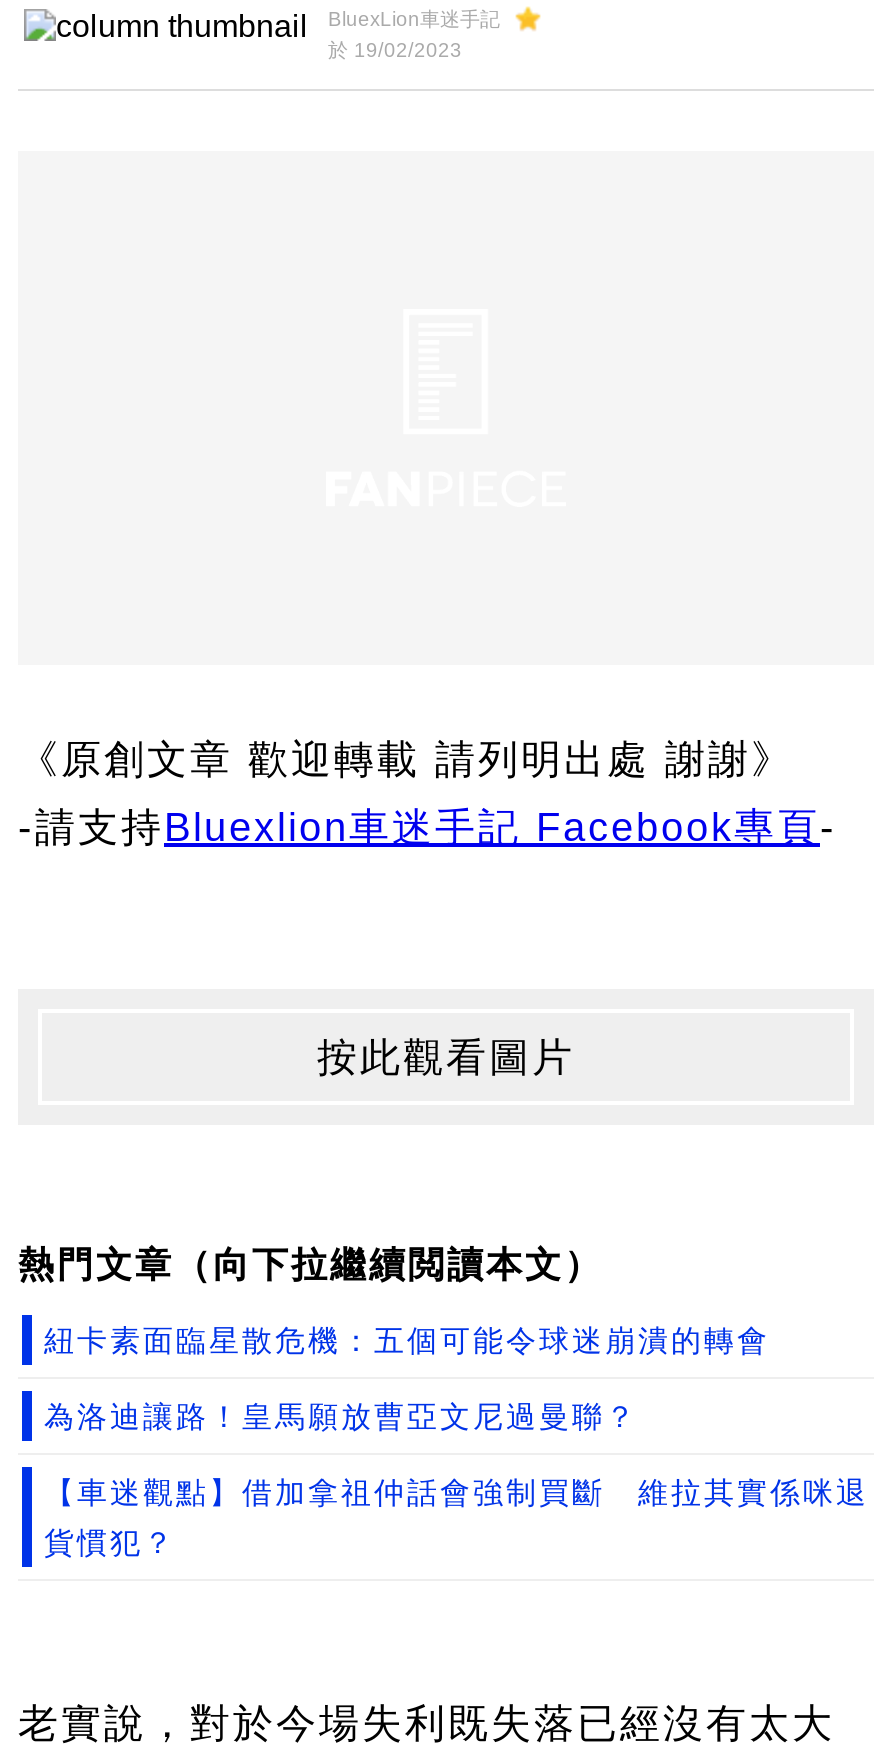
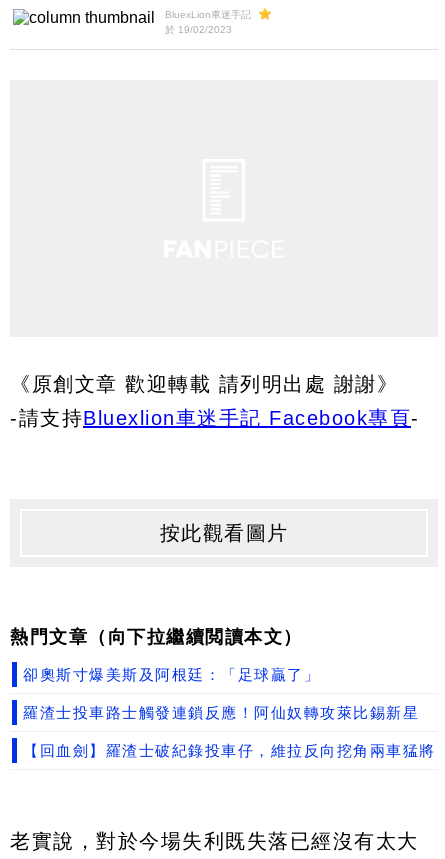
- 紐卡素面臨星散危機：五個可能令球迷崩潰的轉會
- 為洛迪讓路！皇馬願放曹亞文尼過曼聯？
- 【車迷觀點】借加拿祖仲話會強制買斷 維拉其實係咪退
- 貨慣犯？
+ 卻奧斯寸爆美斯及阿根廷：「足球贏了」
+ 羅渣士投車路士觸發連鎖反應！阿仙奴轉攻萊比錫新星
+ 【回血劍】羅渣士破紀錄投車仔，維拉反向挖角兩車猛將
